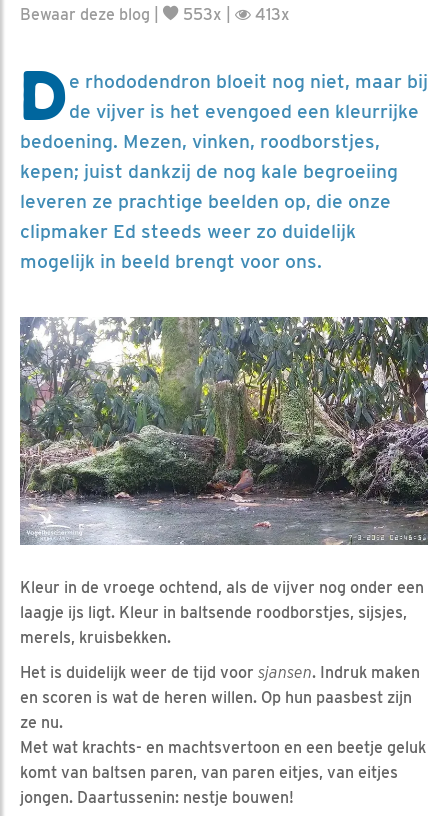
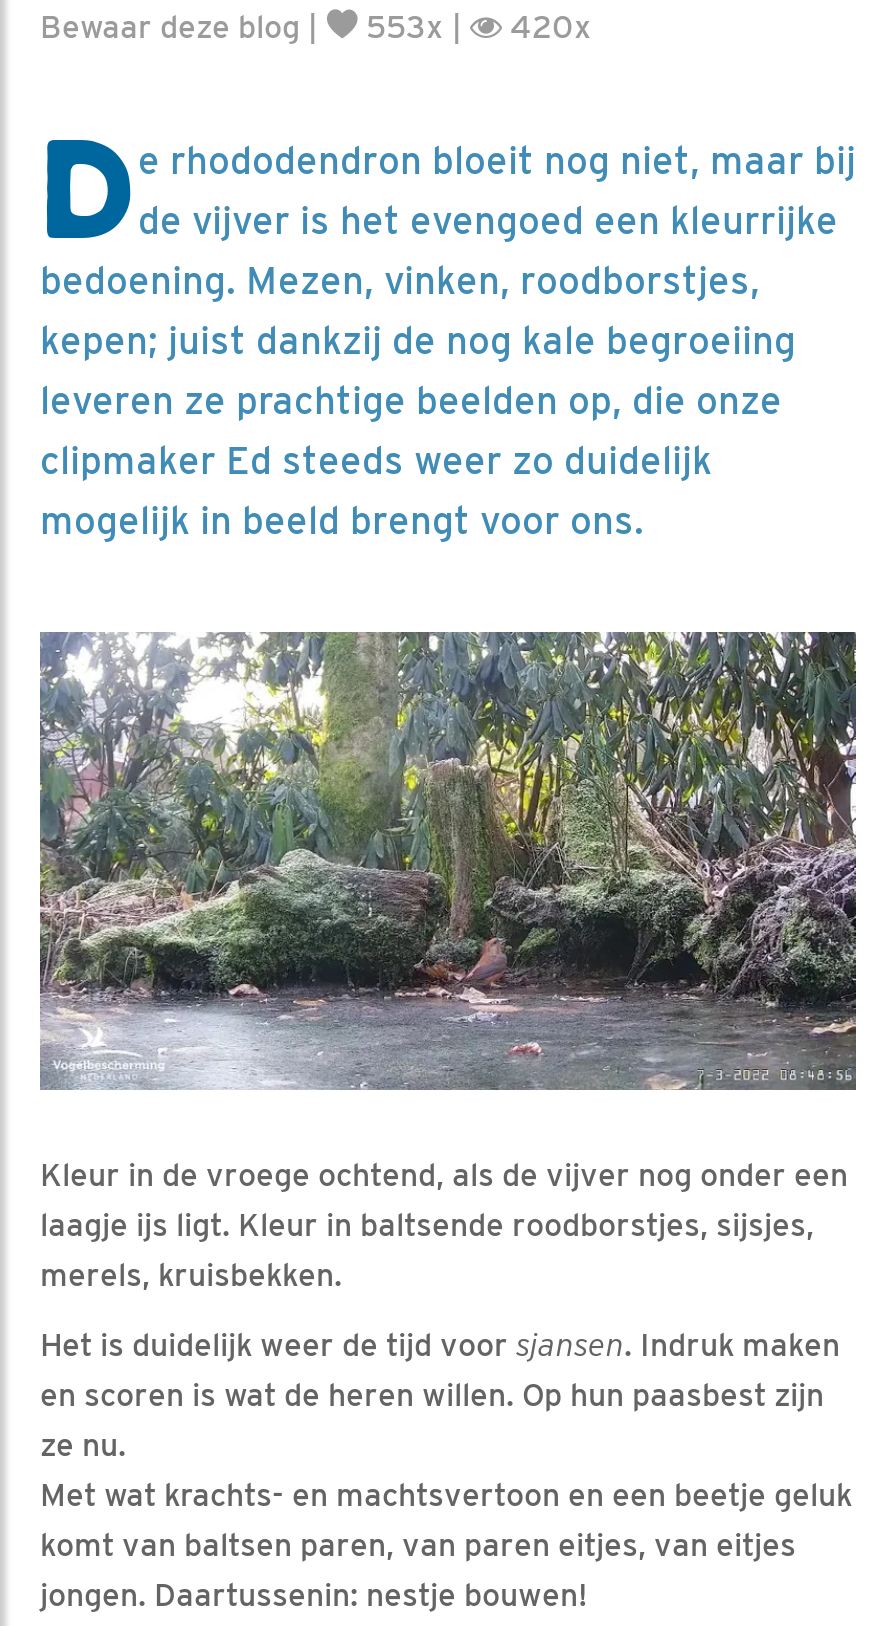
- 413x
+ 420x
